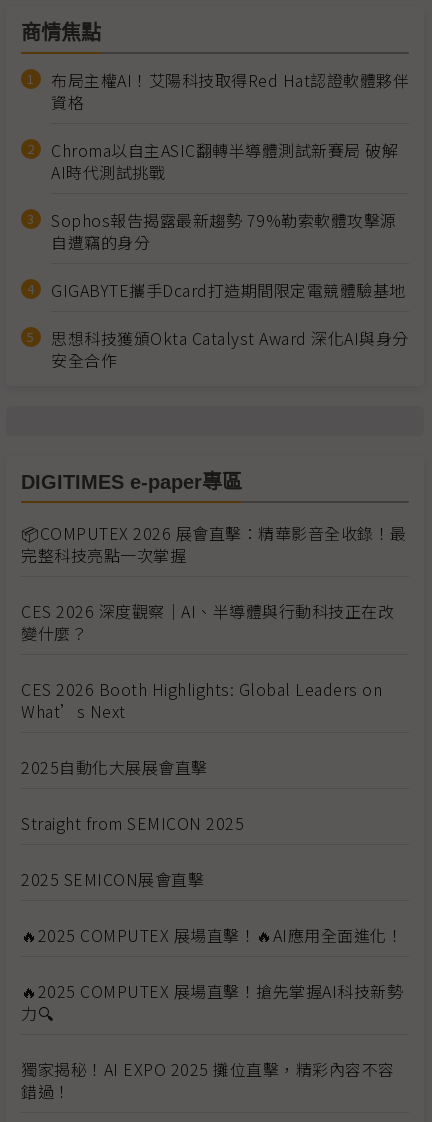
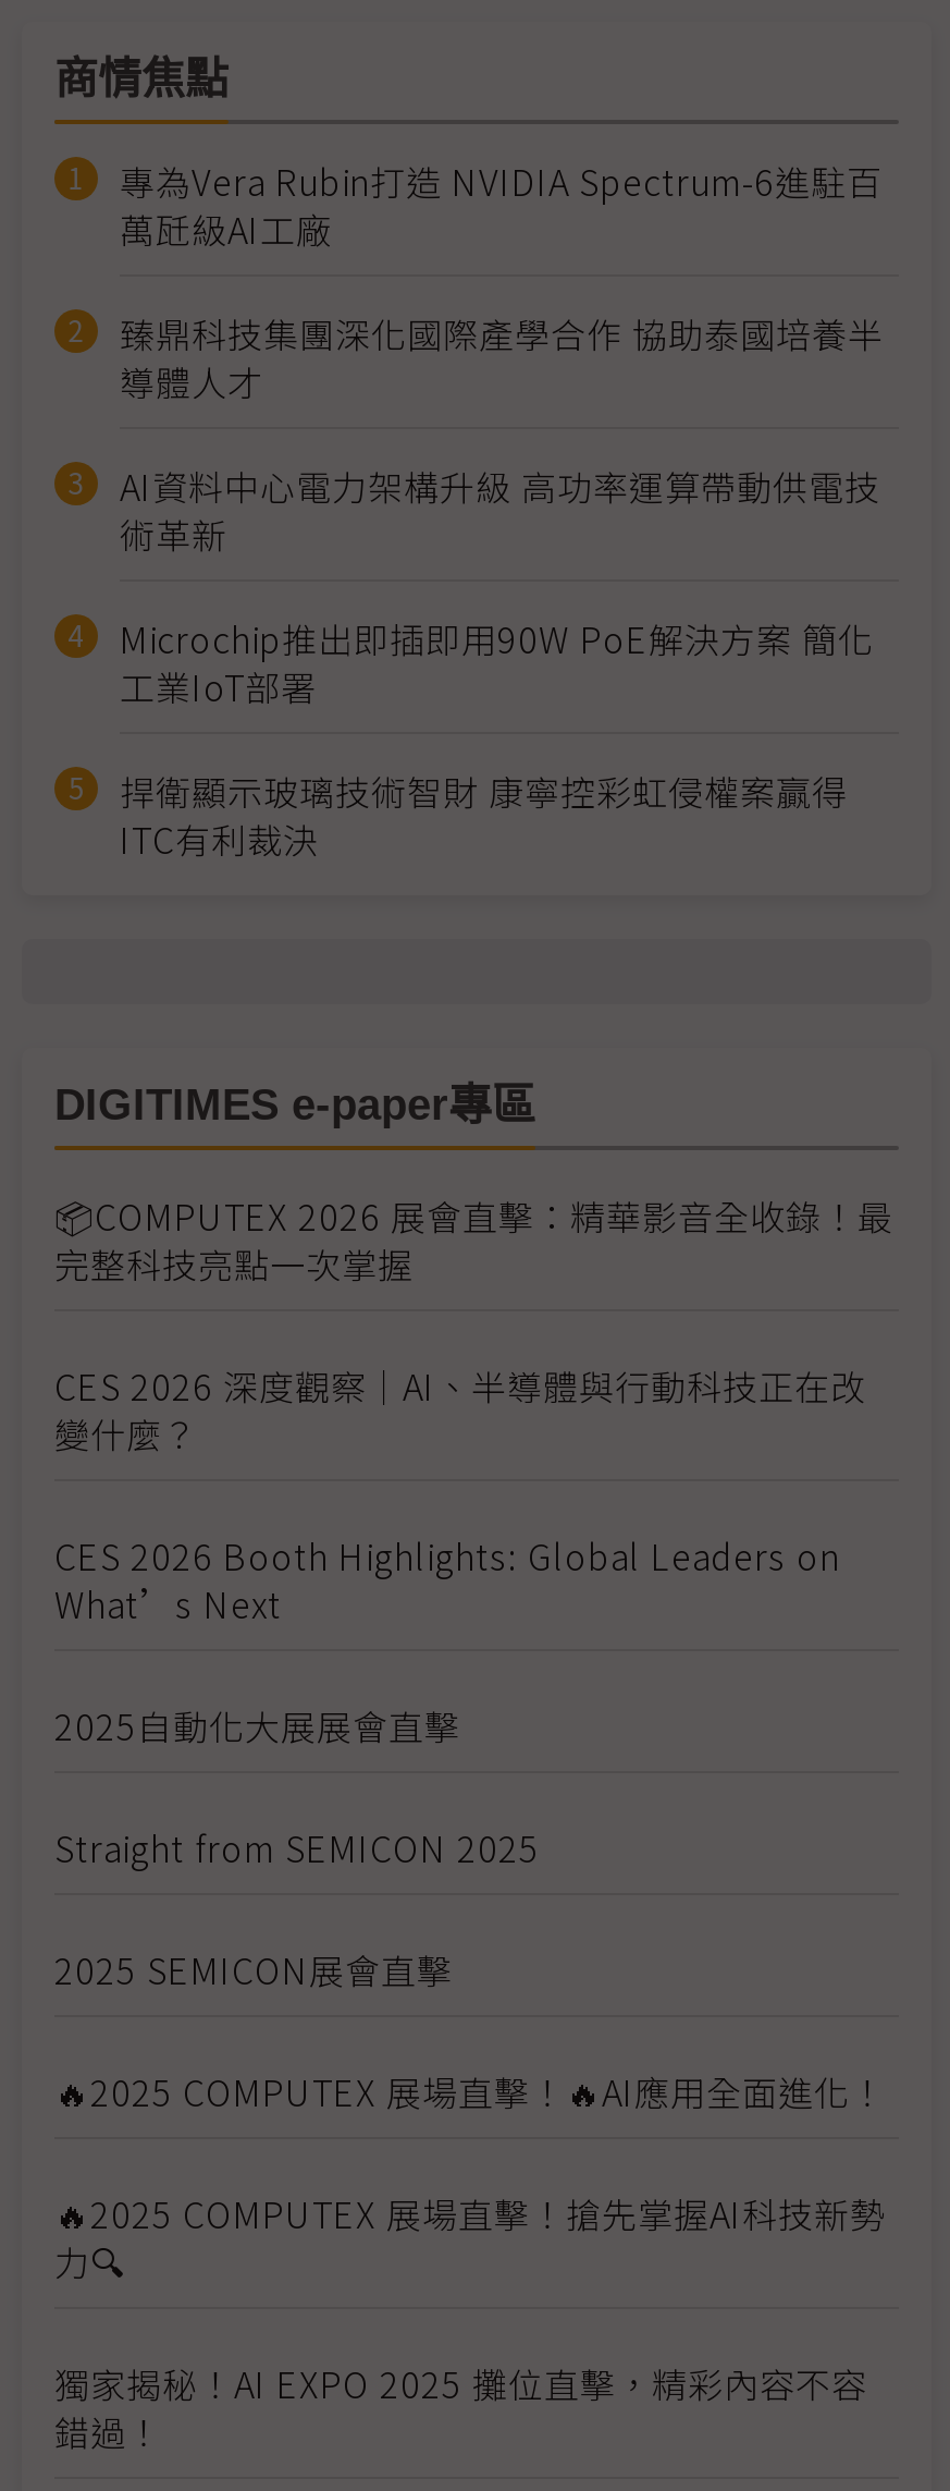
- 布局主權AI！艾陽科技取得Red Hat認證軟體夥伴
- 資格
+ 專為Vera Rubin打造 NVIDIA Spectrum-6進駐百
+ 萬瓩級AI工廠

- Chroma以自主ASIC翻轉半導體測試新賽局 破解
- AI時代測試挑戰
+ 臻鼎科技集團深化國際產學合作 協助泰國培養半
+ 導體人才

- Sophos報告揭露最新趨勢 79%勒索軟體攻擊源
- 自遭竊的身分
+ AI資料中心電力架構升級 高功率運算帶動供電技
+ 術革新

- GIGABYTE攜手Dcard打造期間限定電競體驗基地
+ Microchip推出即插即用90W PoE解決方案 簡化
+ 工業IoT部署

- 思想科技獲頒Okta Catalyst Award 深化AI與身分
- 安全合作
+ 捍衛顯示玻璃技術智財 康寧控彩虹侵權案贏得
+ ITC有利裁決
